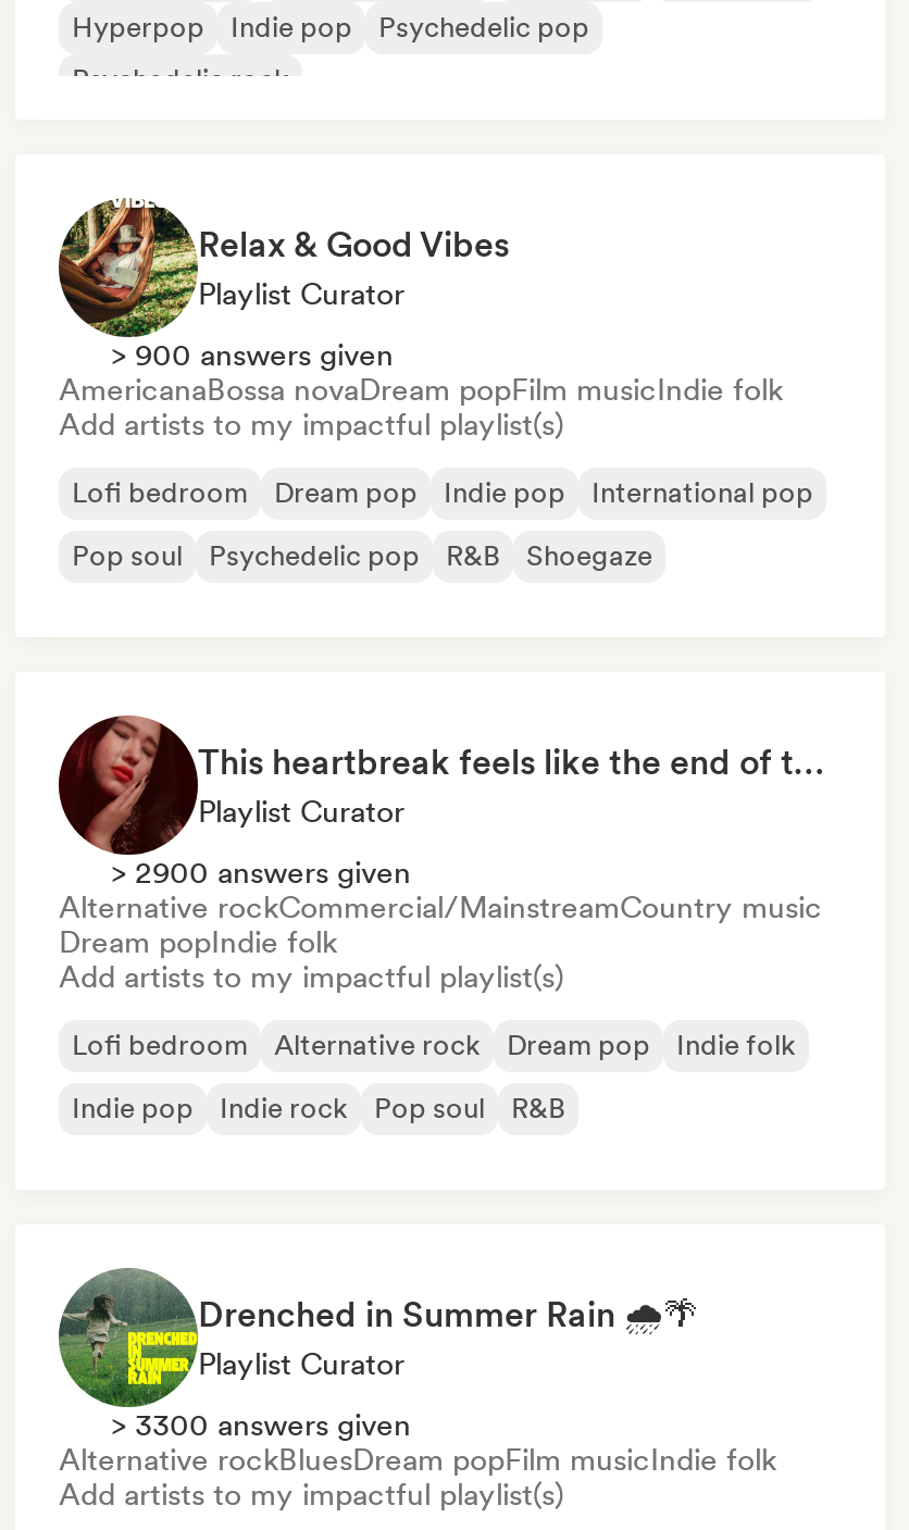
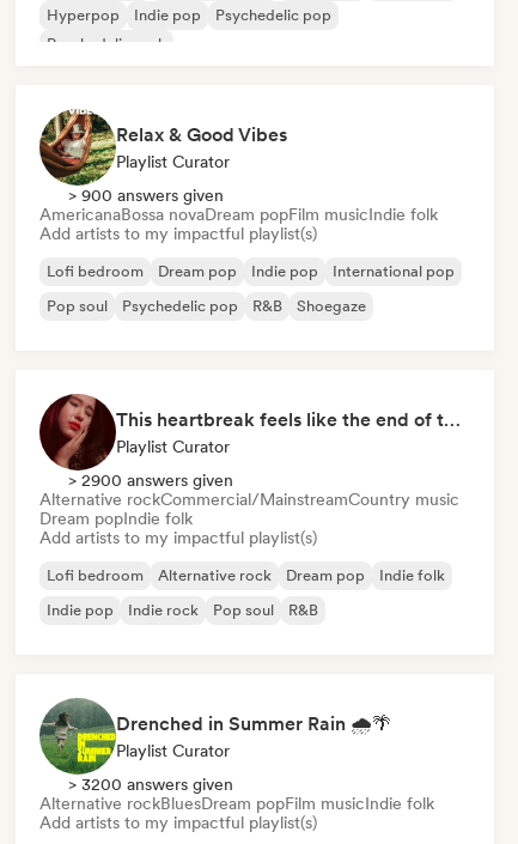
- > 3300 answers given
+ > 3200 answers given
